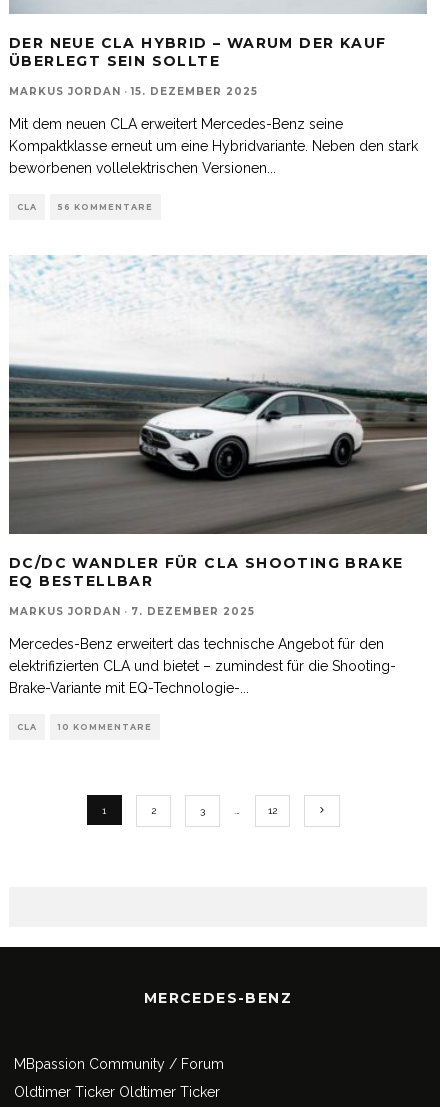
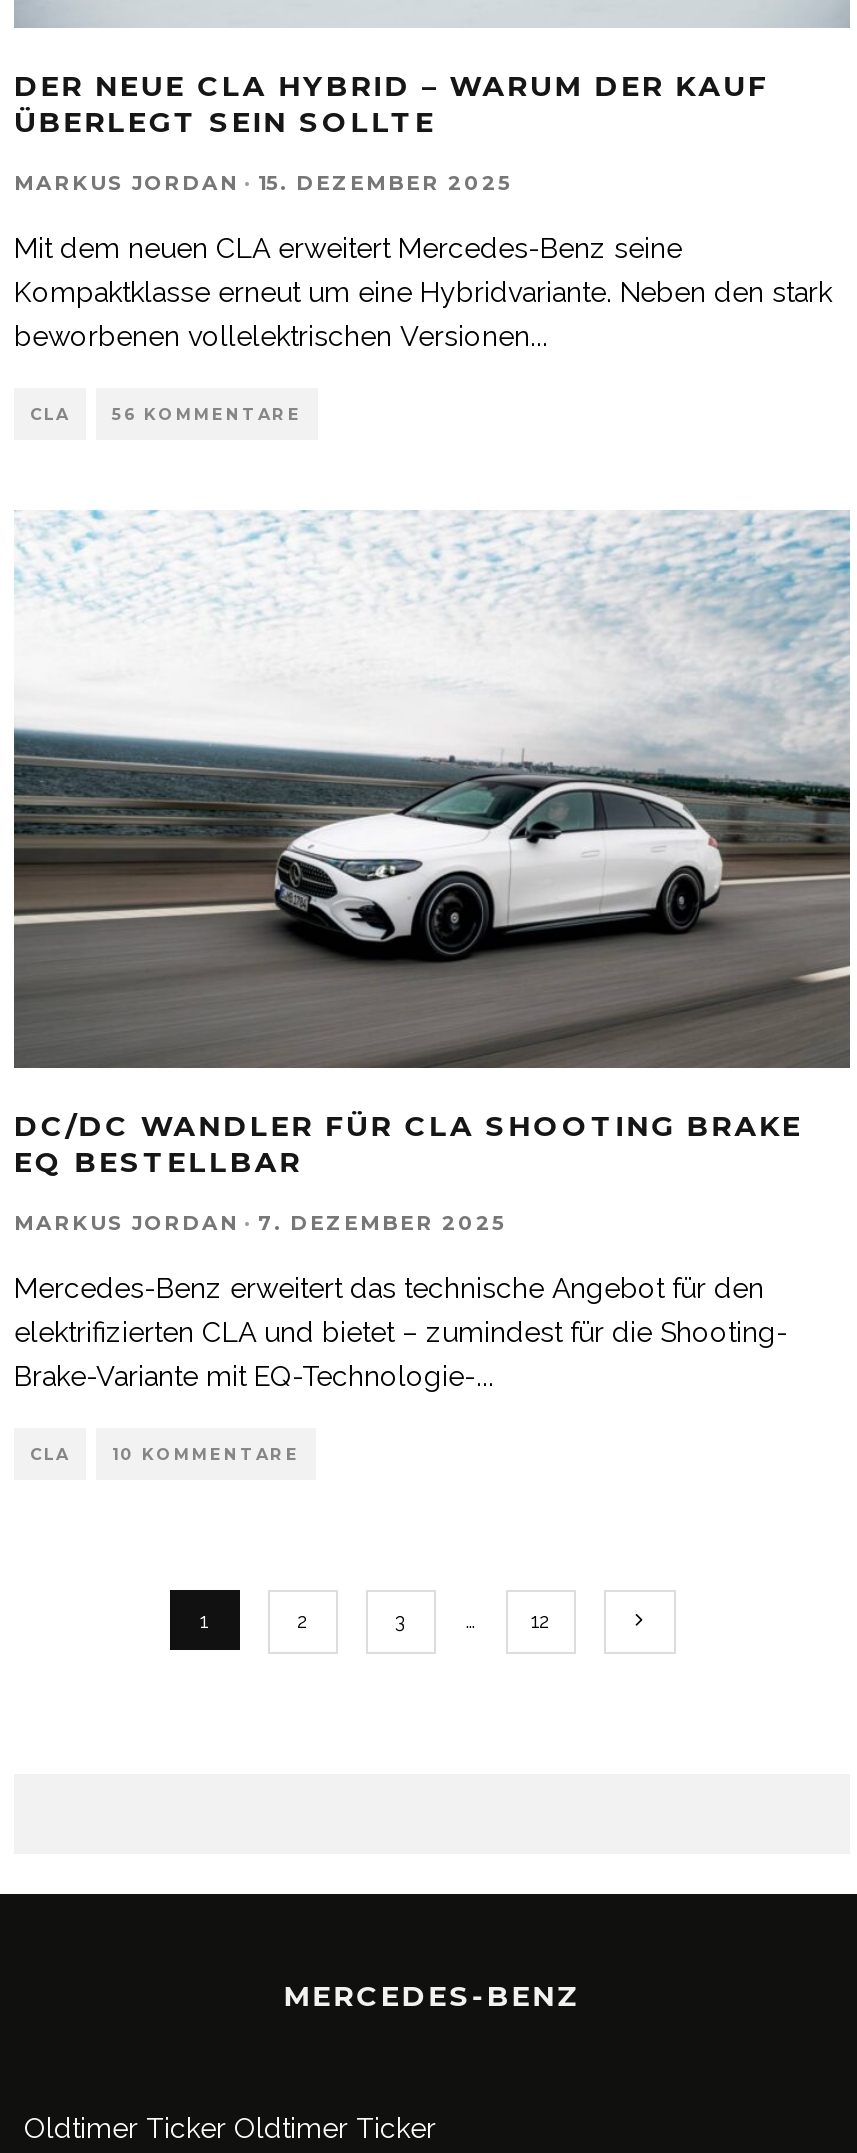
- MBpassion Community / Forum
